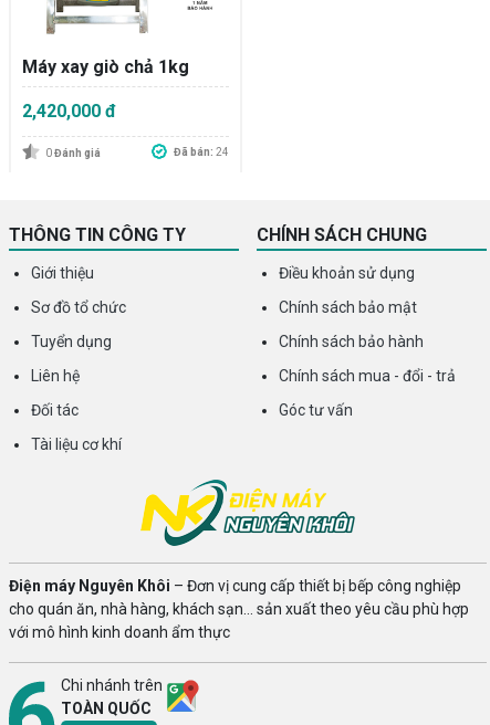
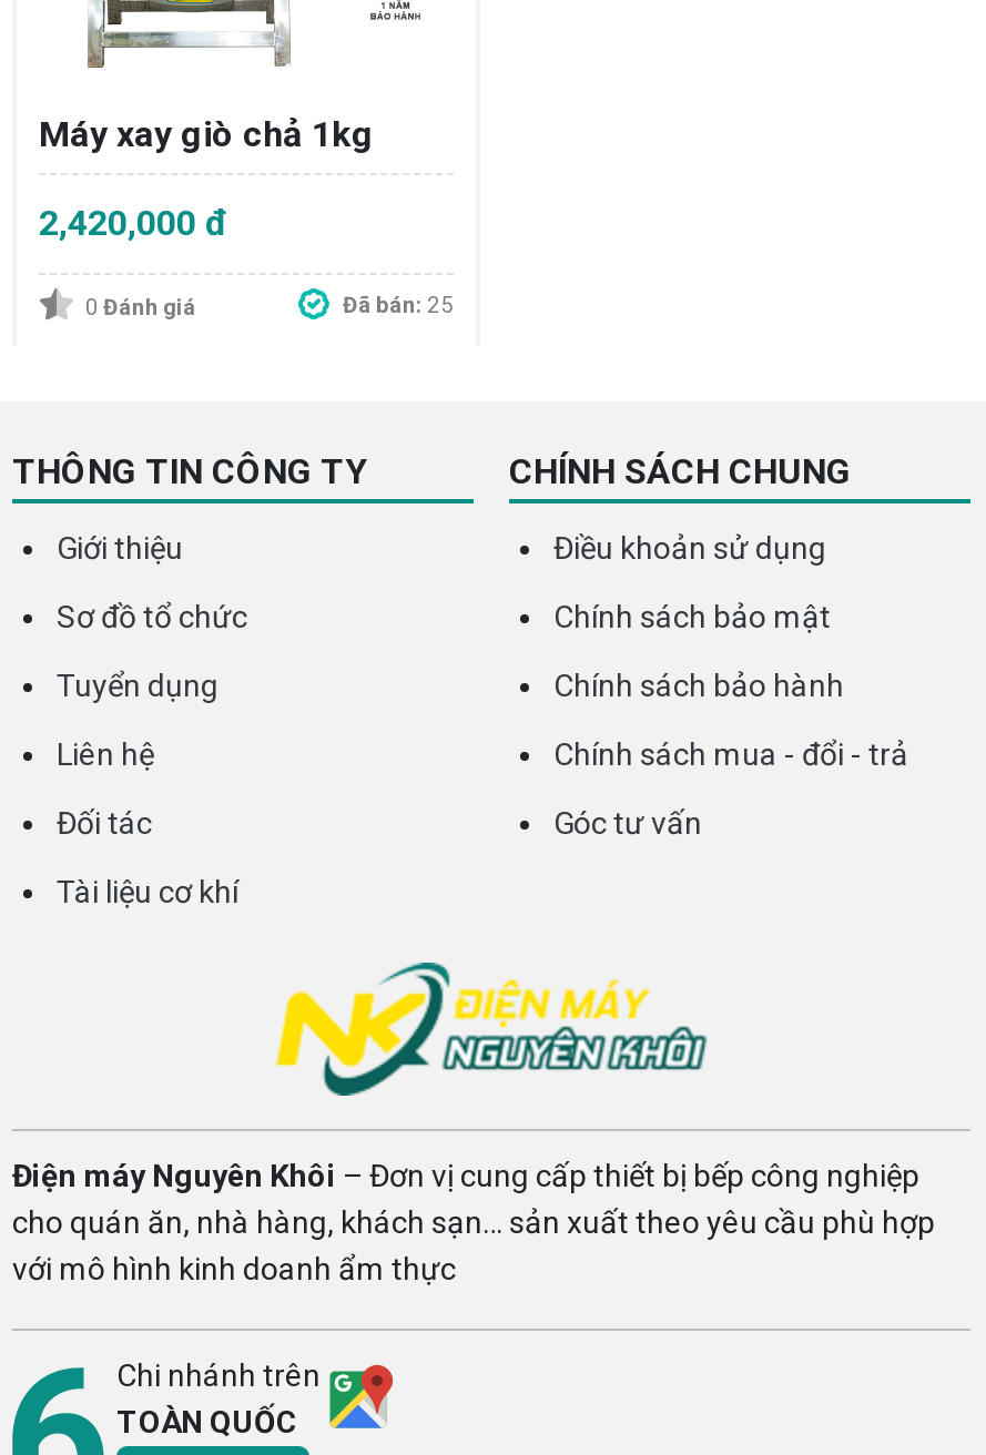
- Đã bán: 24
+ Đã bán: 25
